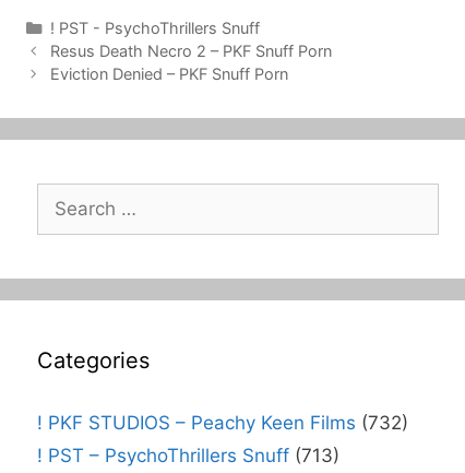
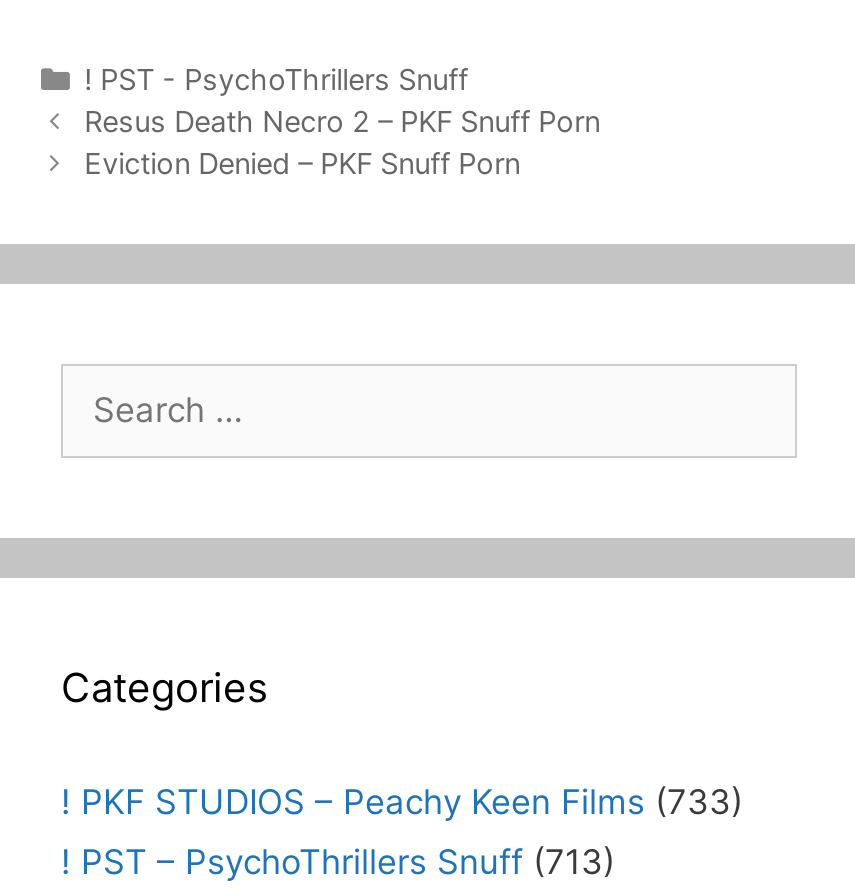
- ! PKF STUDIOS – Peachy Keen Films (732)
+ ! PKF STUDIOS – Peachy Keen Films (733)
